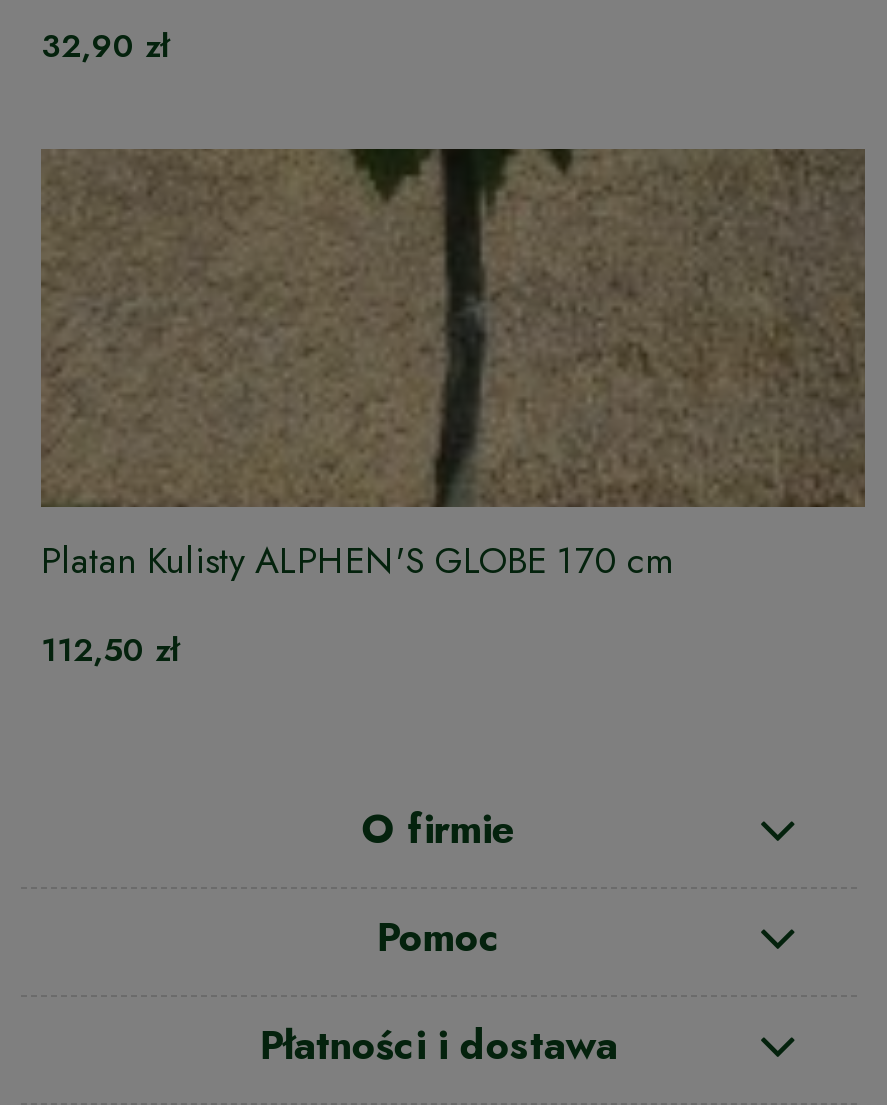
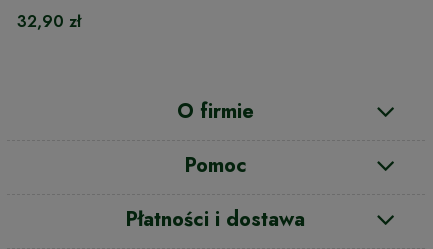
- [image]
- Platan Kulisty ALPHEN'S GLOBE 170 cm
- 112,50 zł
